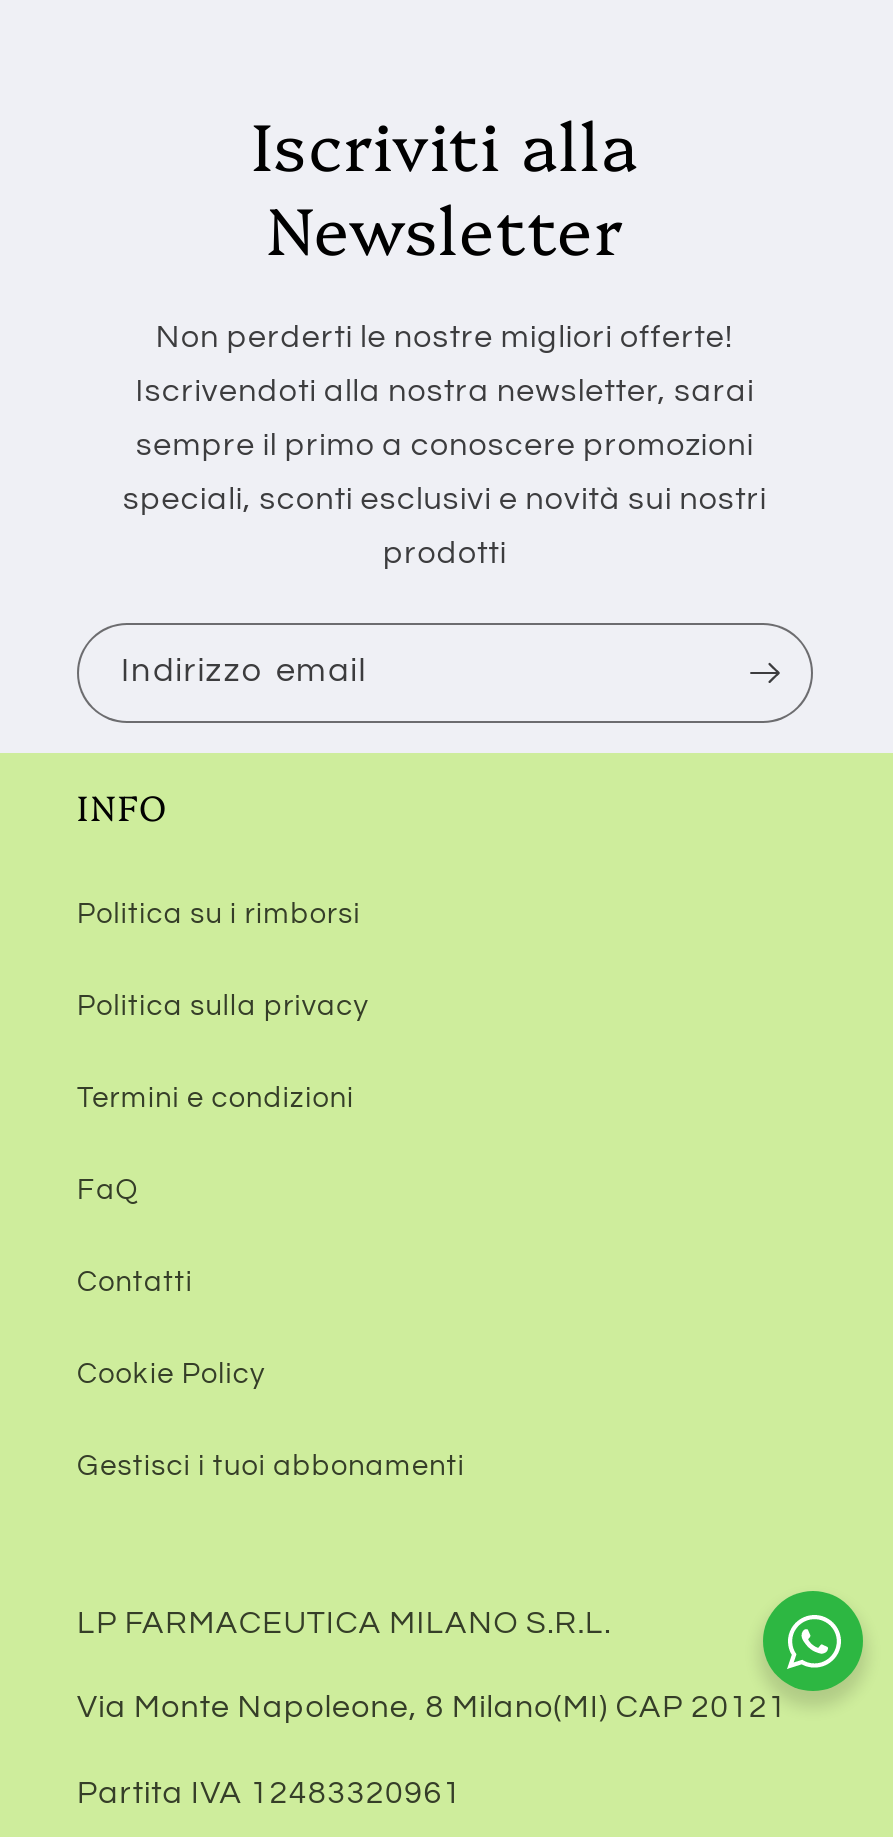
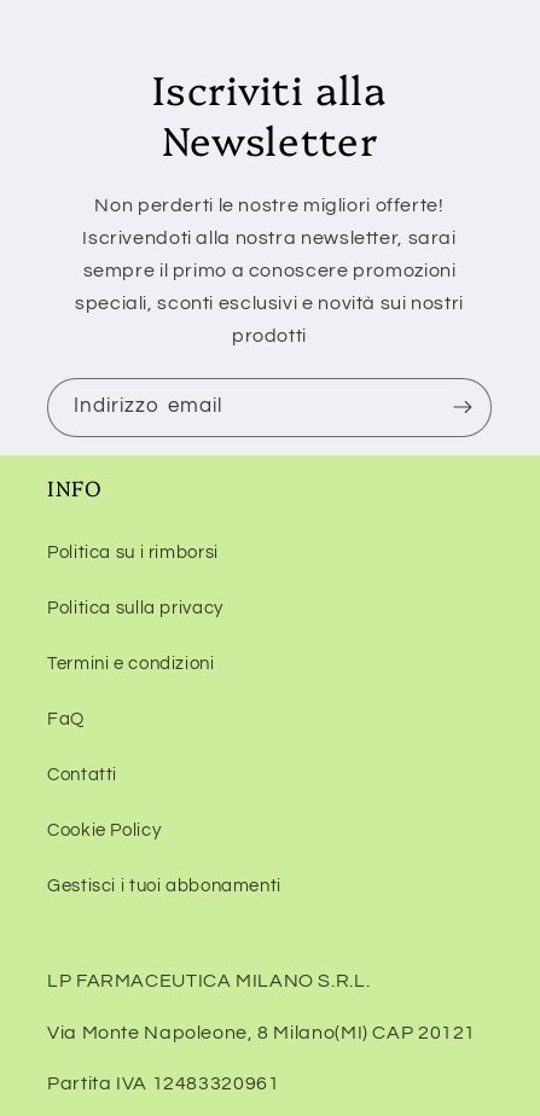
- [image]
